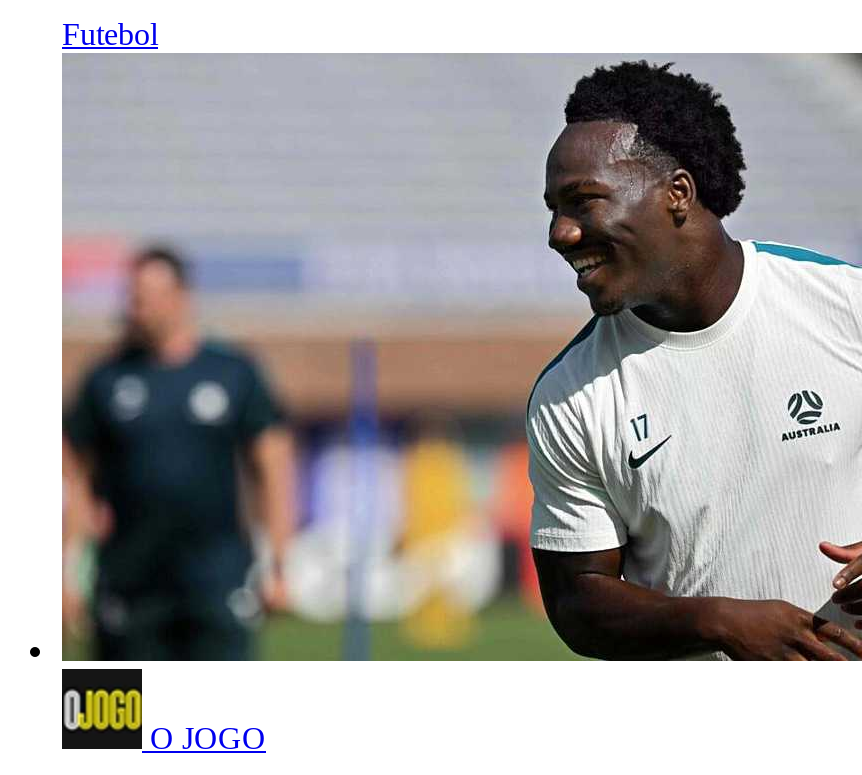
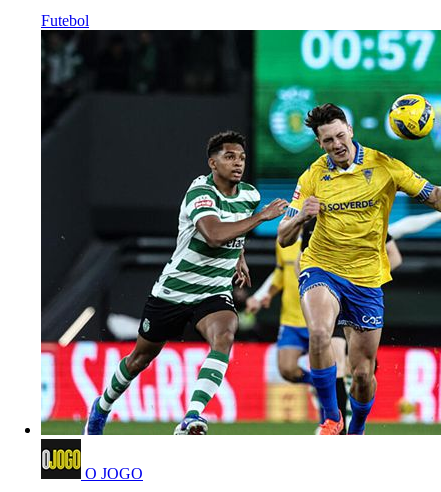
- [image]
+ [image]
